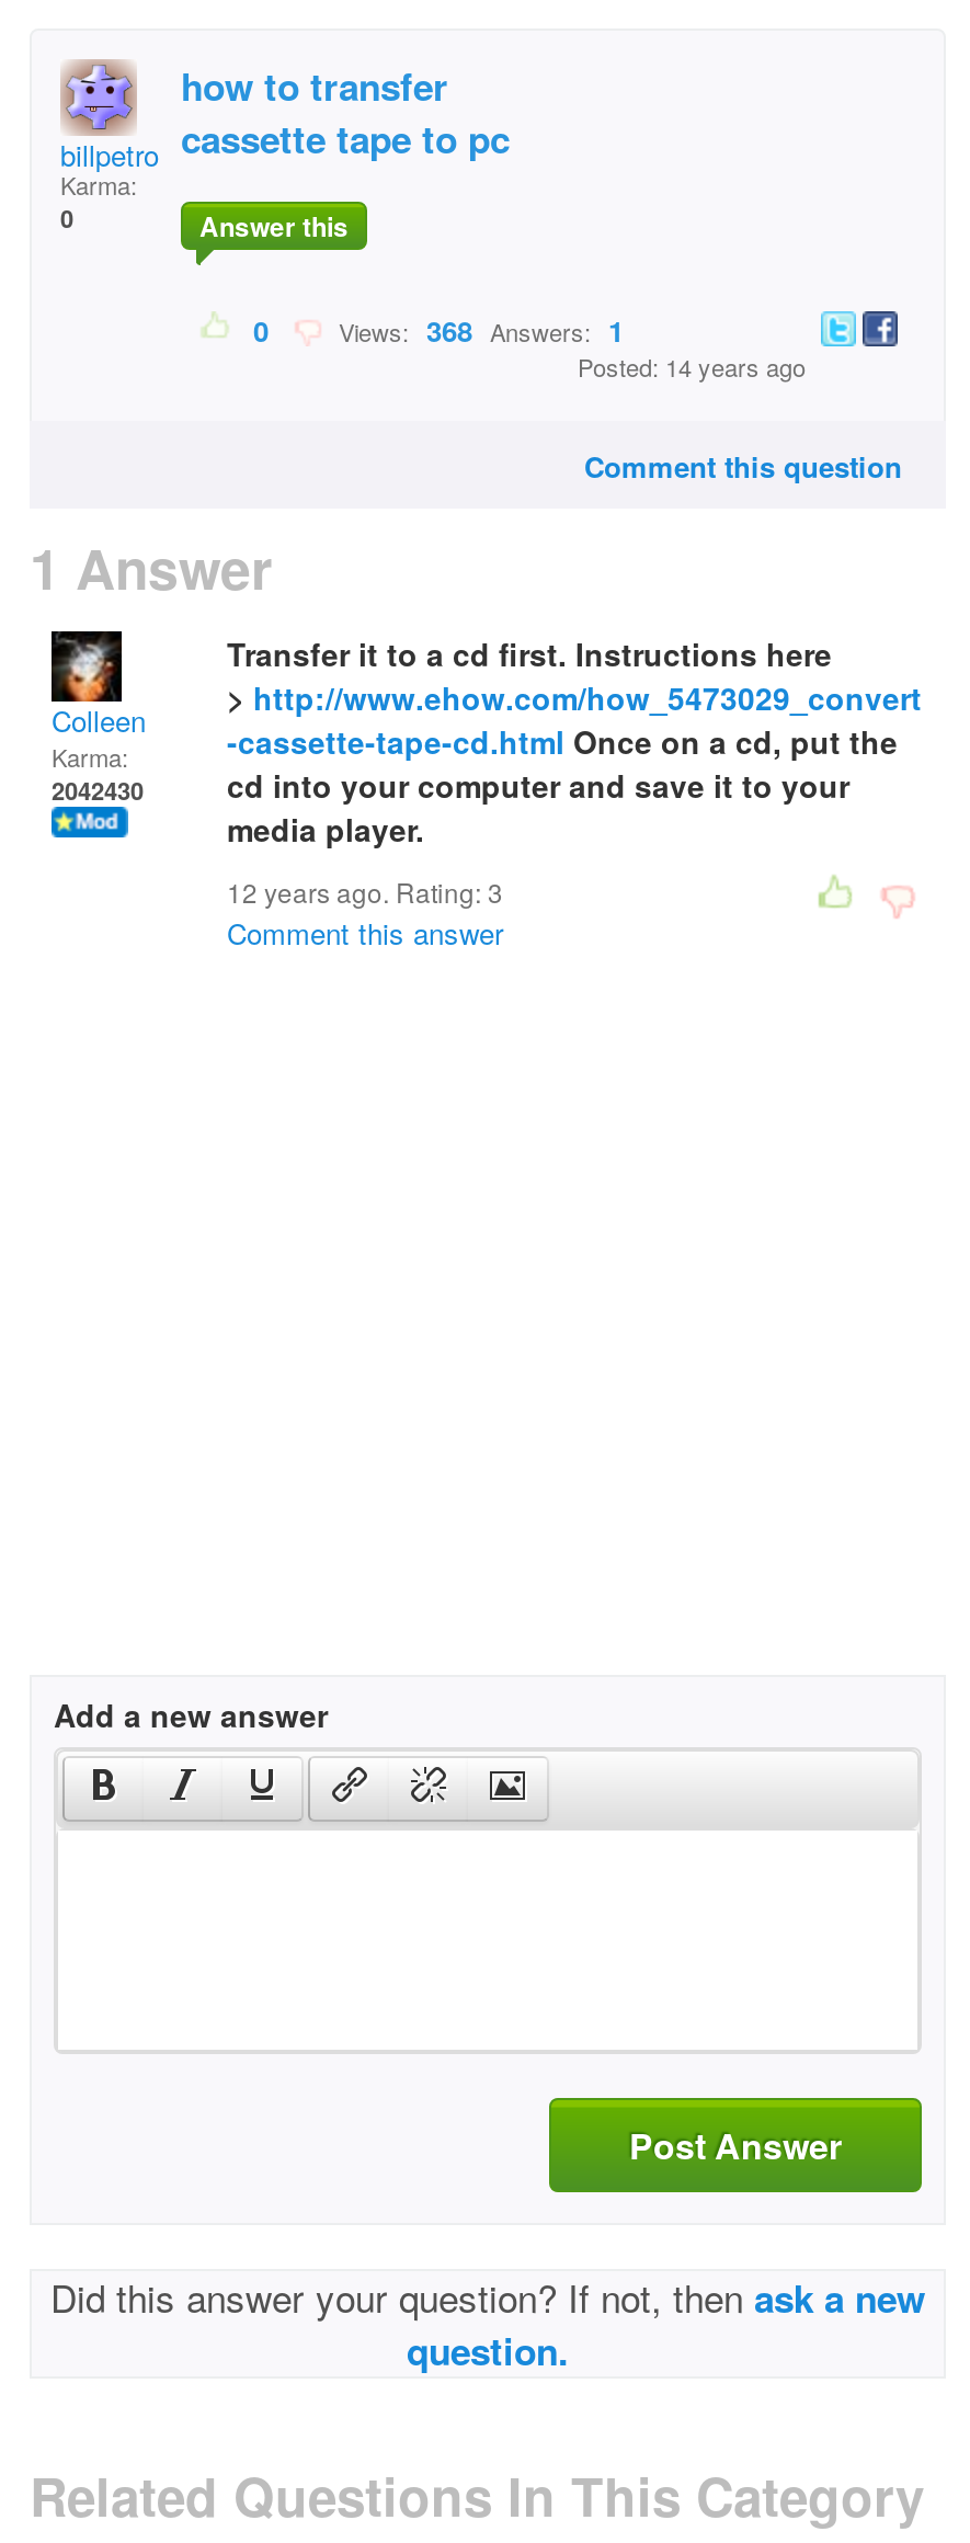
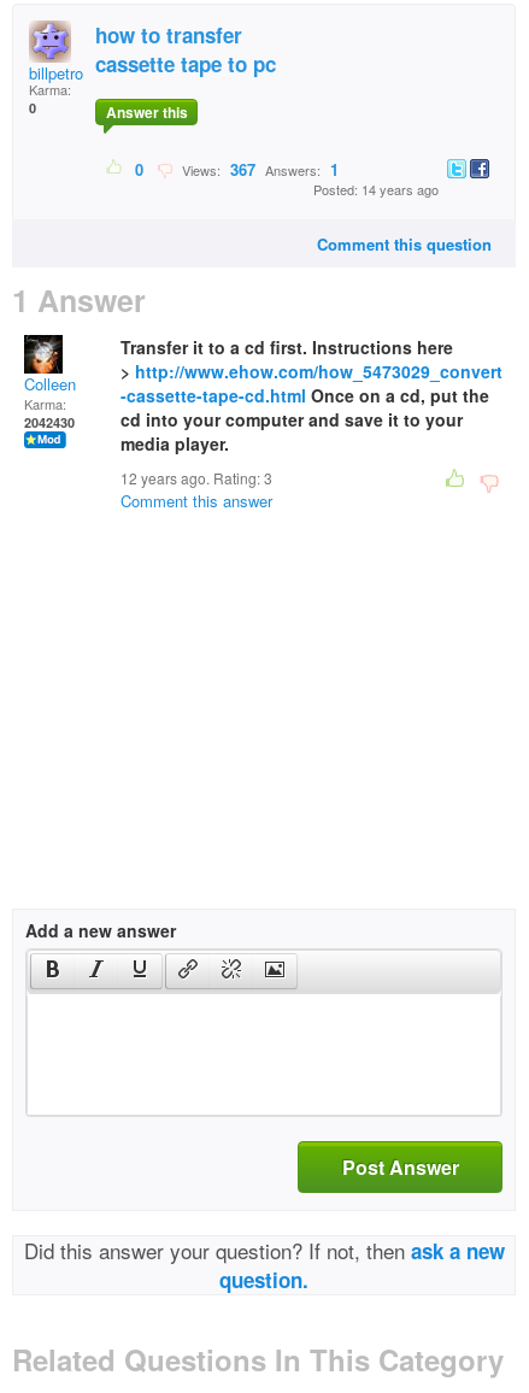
- Views: 368 Answers: 1
+ Views: 367 Answers: 1
